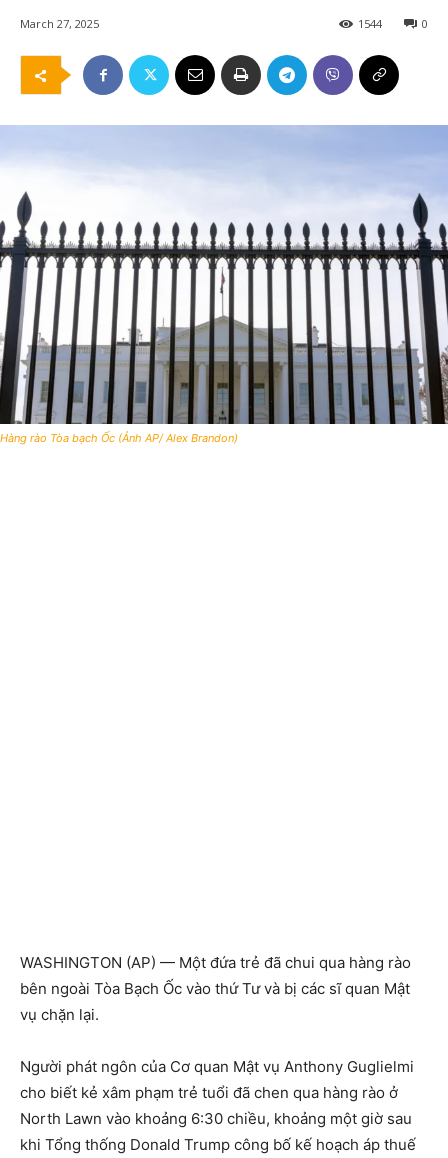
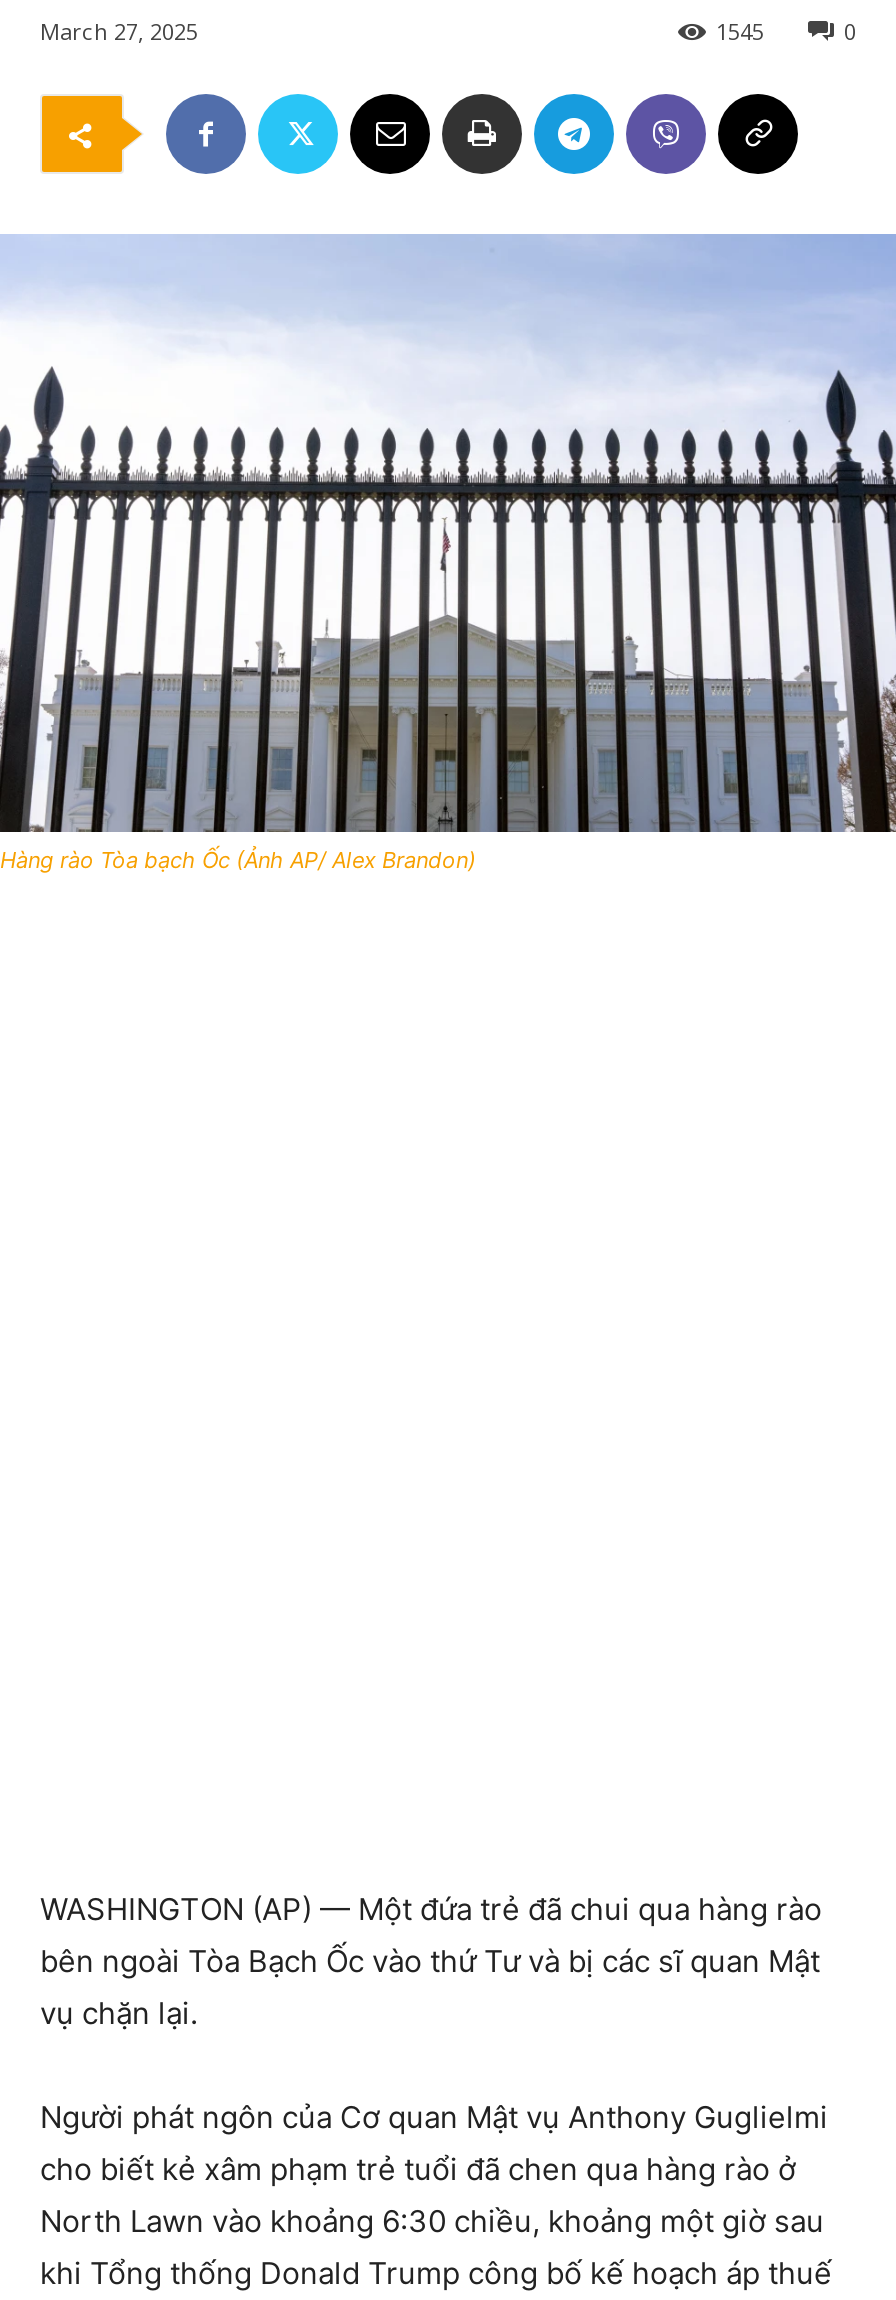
- 1544
+ 1545
